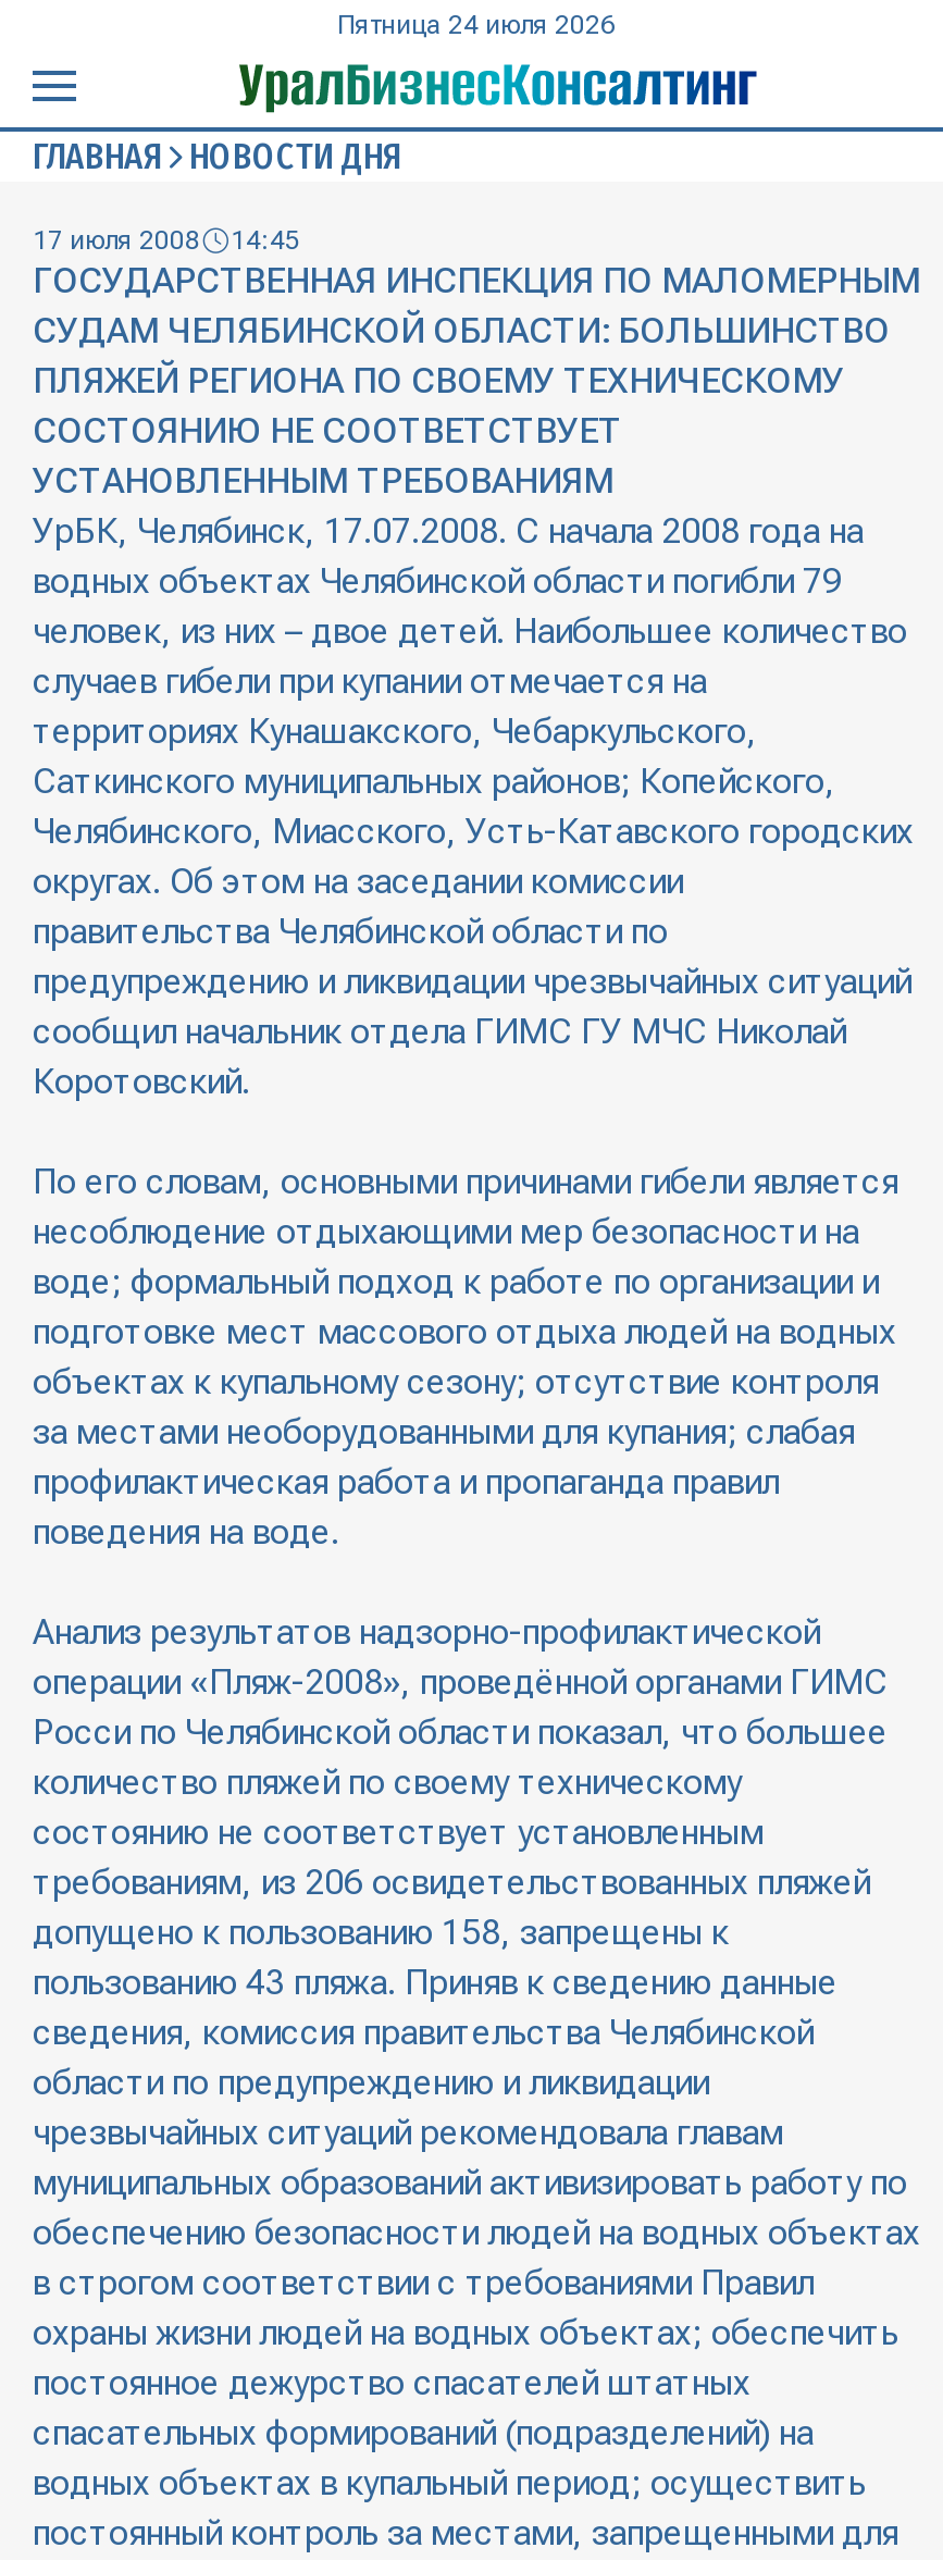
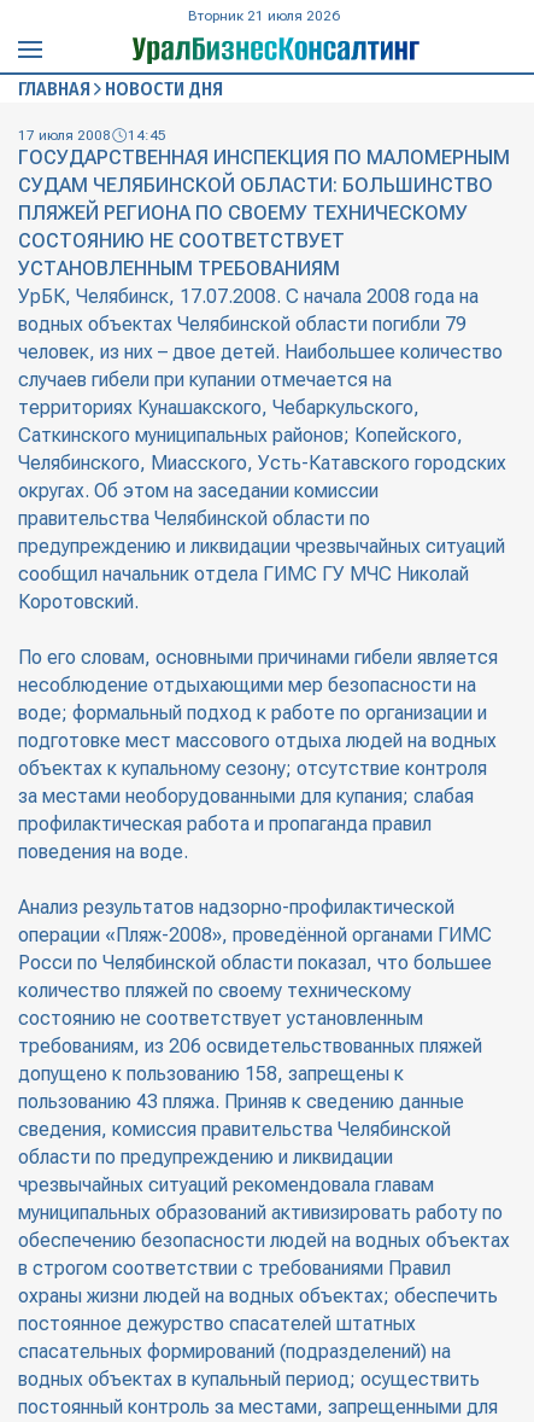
- Пятница 24 июля 2026
+ Вторник 21 июля 2026
